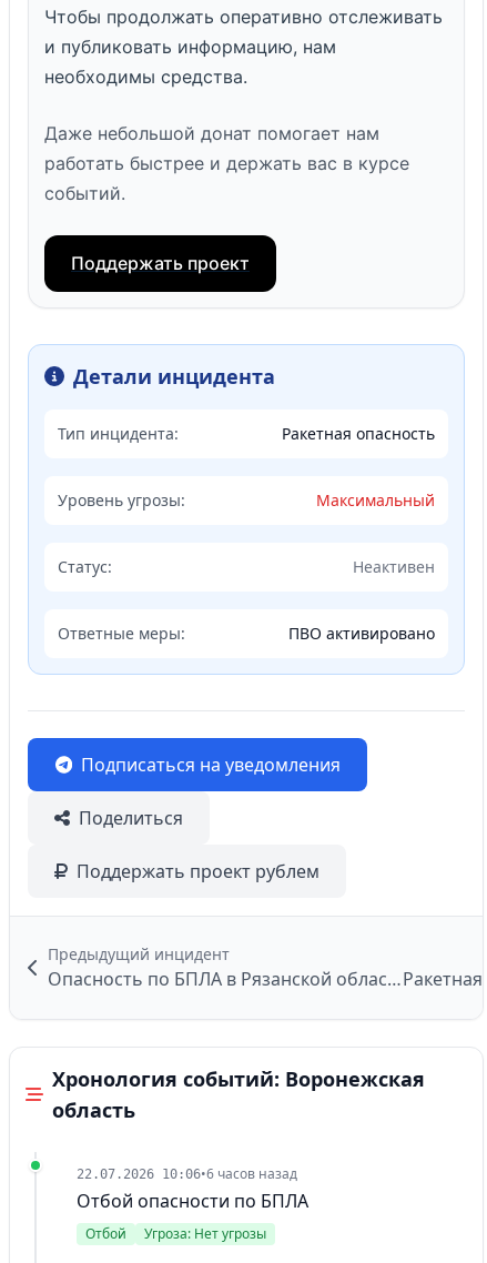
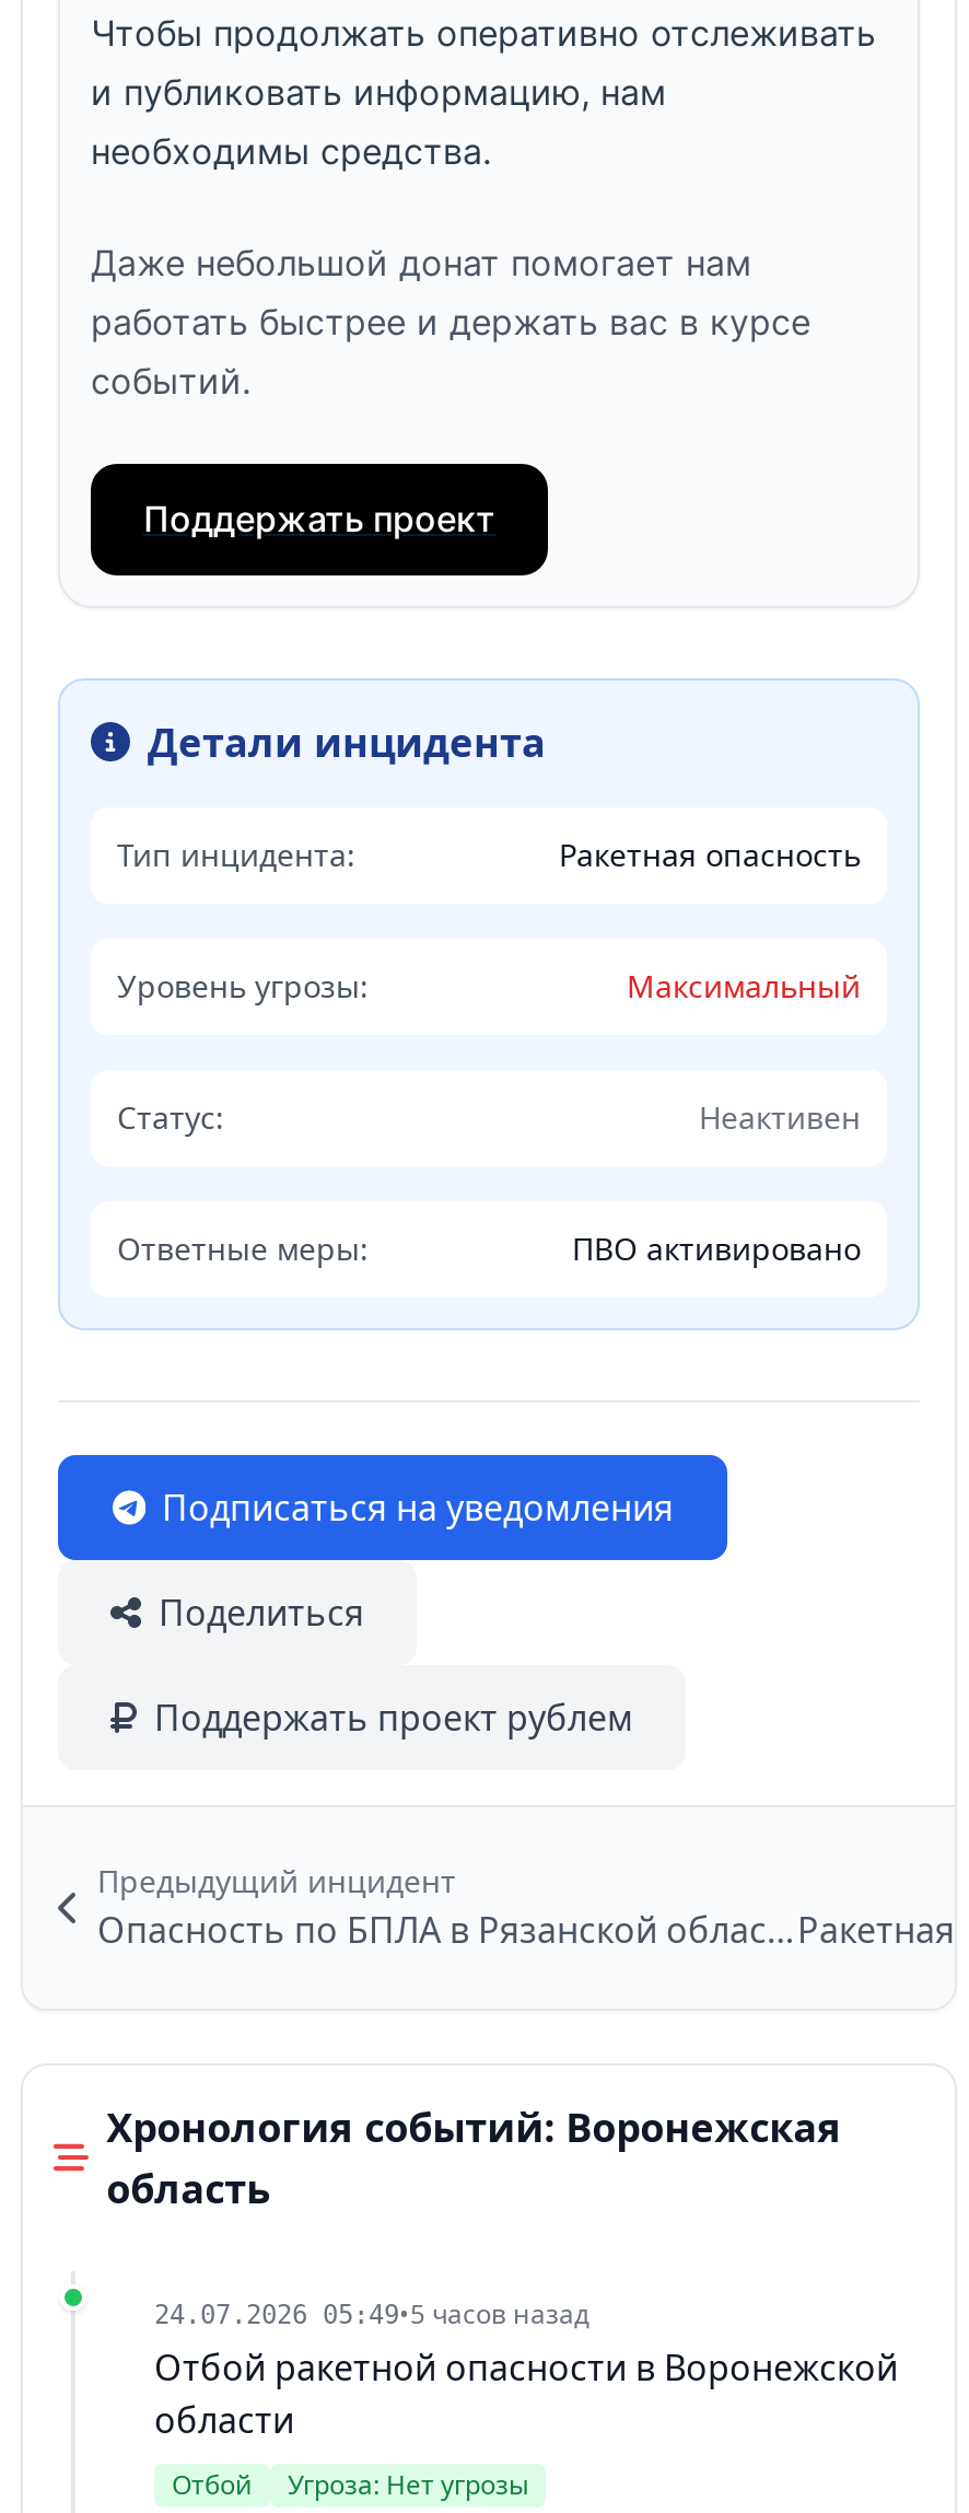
- 22.07.2026 10:06•6 часов назад
- Отбой опасности по БПЛА
+ 24.07.2026 05:49•5 часов назад
+ Отбой ракетной опасности в Воронежской
+ области
